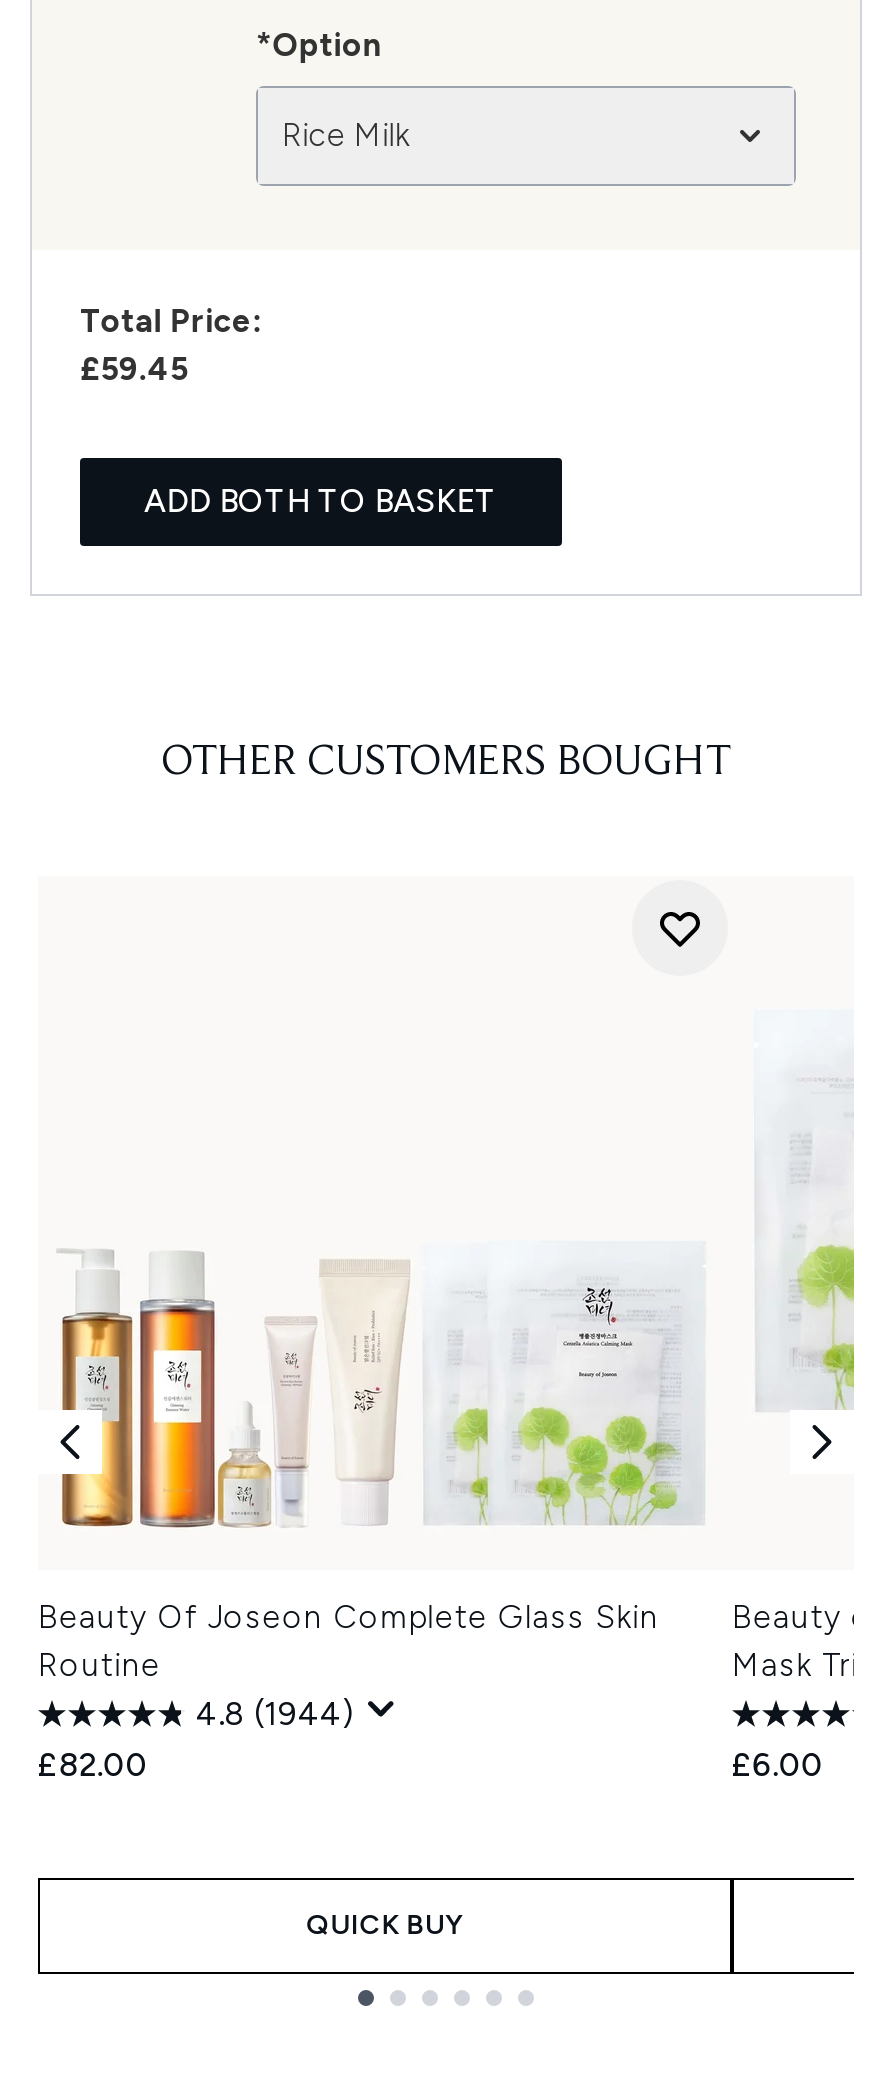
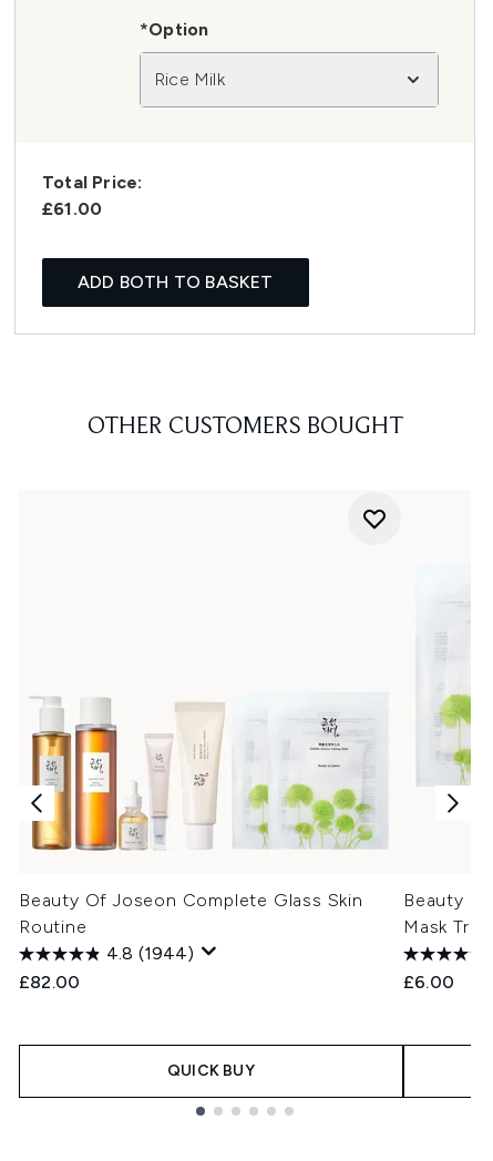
- £59.45
+ £61.00
